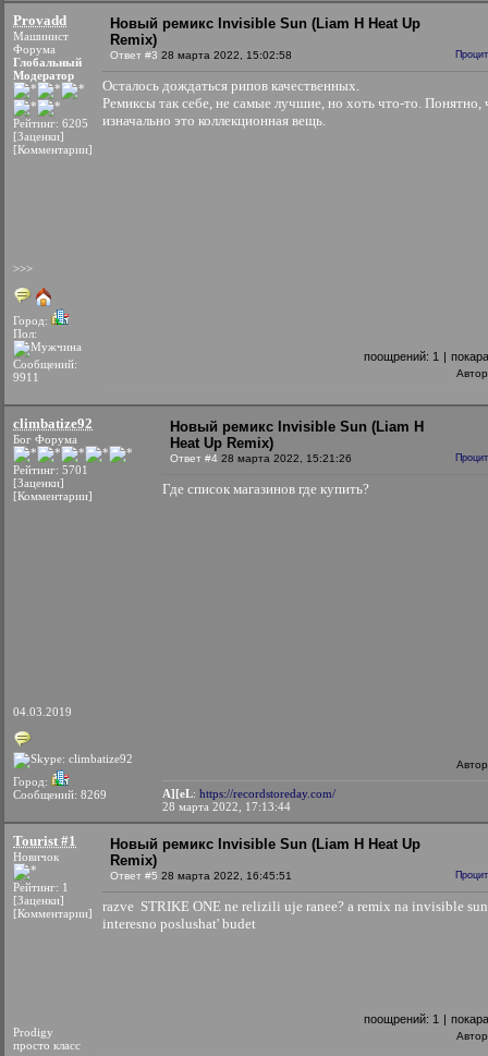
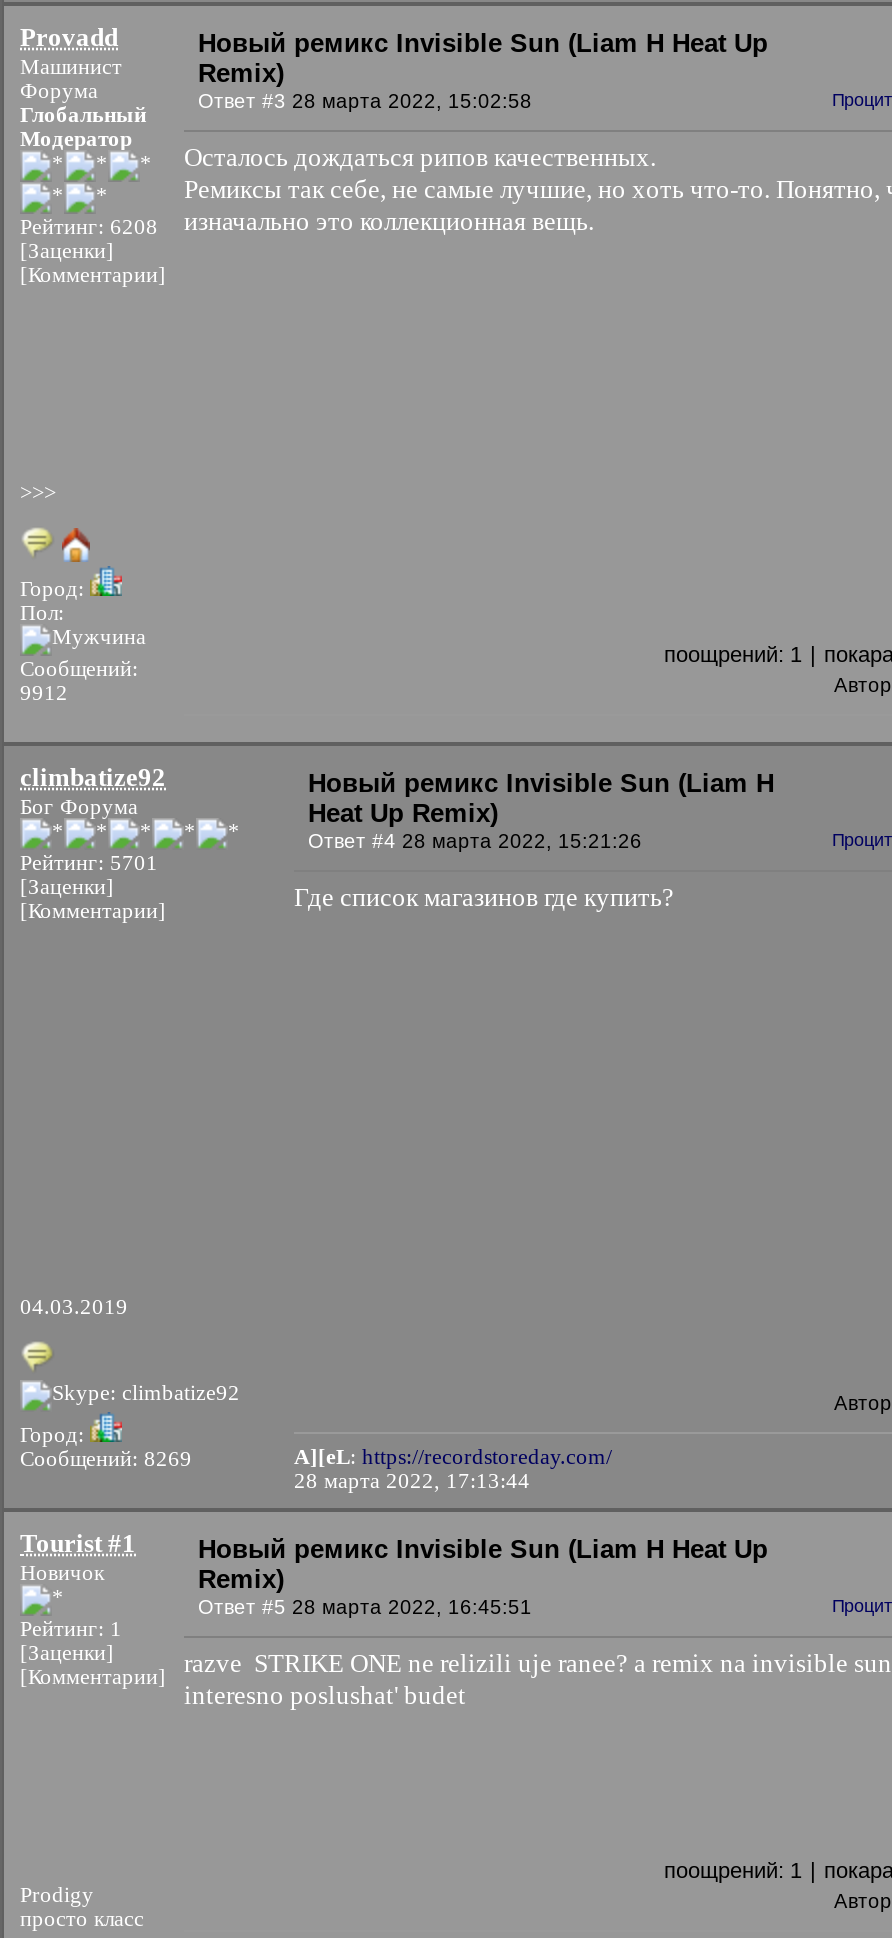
- Рейтинг: 6205 изначально это коллекционная вещь.
+ Рейтинг: 6208 изначально это коллекционная вещь.

- 9911
+ 9912
